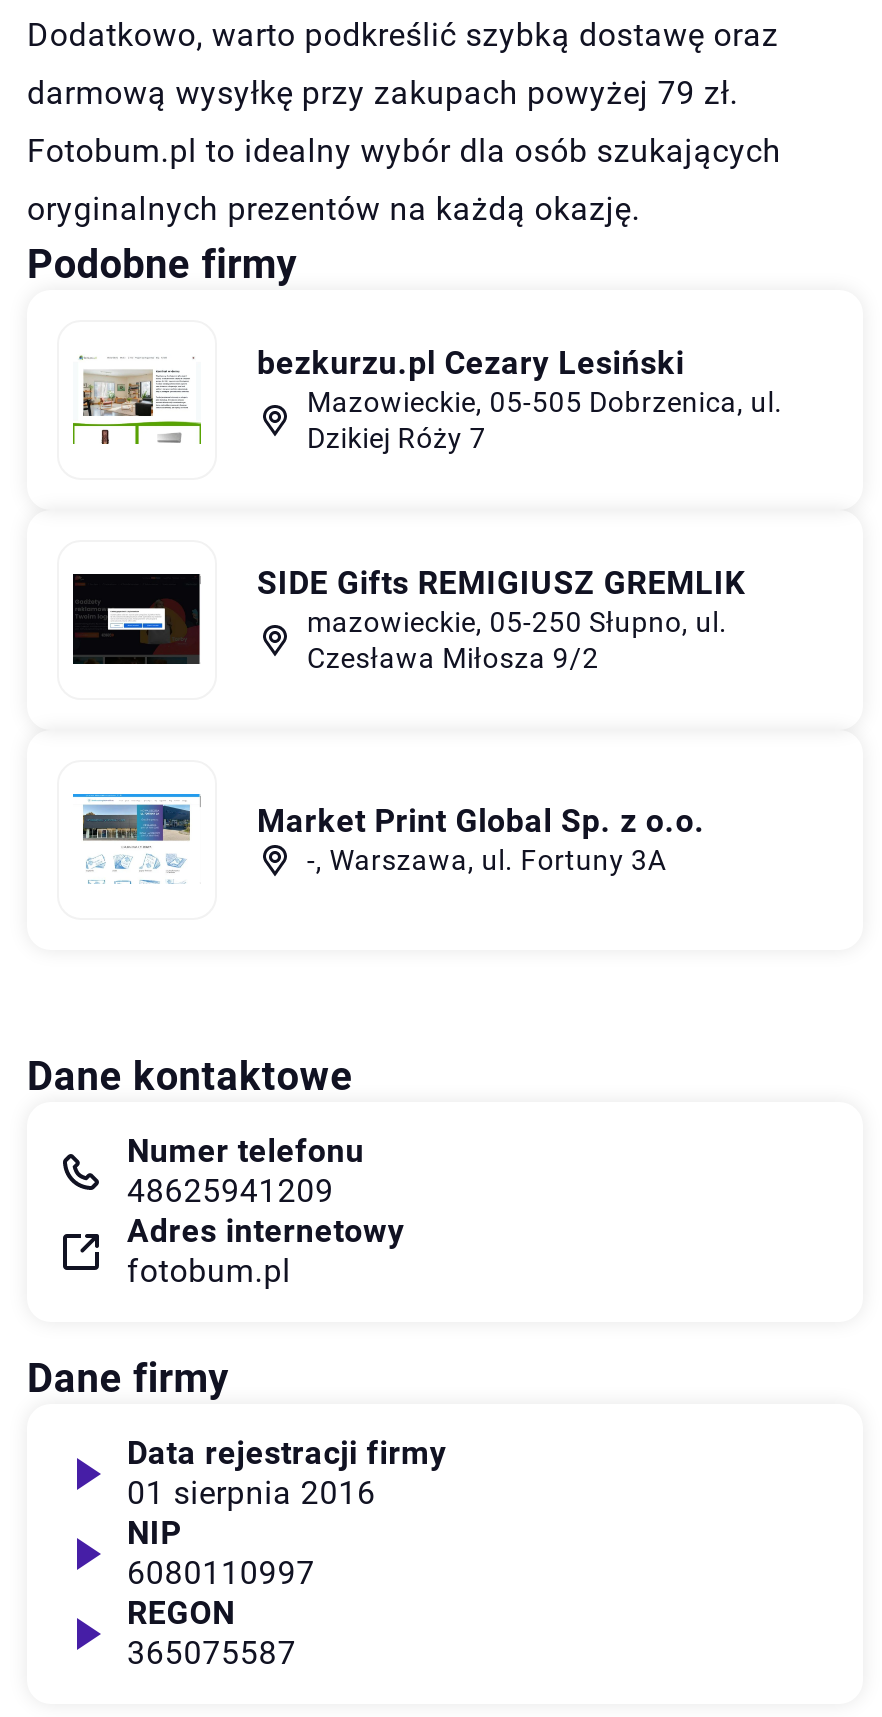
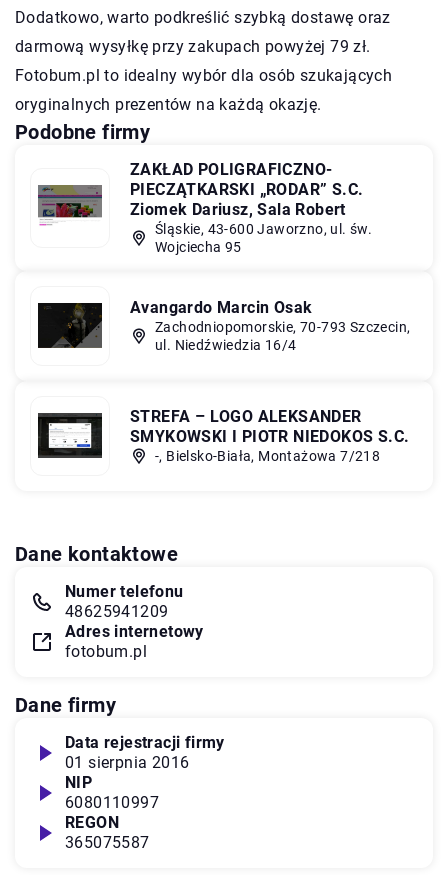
- [image]
- bezkurzu.pl Cezary Lesiński
- Mazowieckie, 05-505 Dobrzenica, ul.
- Dzikiej Róży 7
+ [image]
+ ZAKŁAD POLIGRAFICZNO-
+ PIECZĄTKARSKI „RODAR” S.C.
+ Ziomek Dariusz, Sala Robert
+ Śląskie, 43-600 Jaworzno, ul. św.
+ Wojciecha 95

- [image]
- SIDE Gifts REMIGIUSZ GREMLIK
- mazowieckie, 05-250 Słupno, ul.
- Czesława Miłosza 9/2
+ [image]
+ Avangardo Marcin Osak
+ Zachodniopomorskie, 70-793 Szczecin,
+ ul. Niedźwiedzia 16/4

- [image]
- Market Print Global Sp. z o.o.
- -, Warszawa, ul. Fortuny 3A
+ [image]
+ STREFA – LOGO ALEKSANDER
+ SMYKOWSKI I PIOTR NIEDOKOS S.C.
+ -, Bielsko-Biała, Montażowa 7/218
